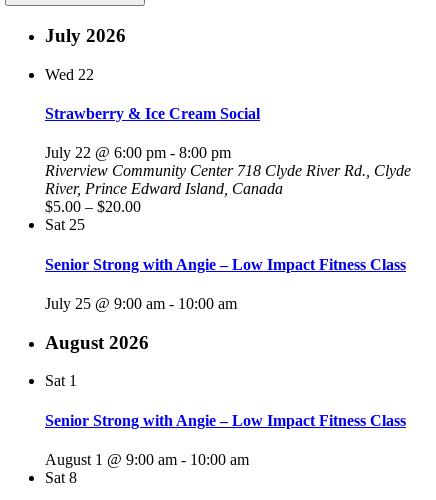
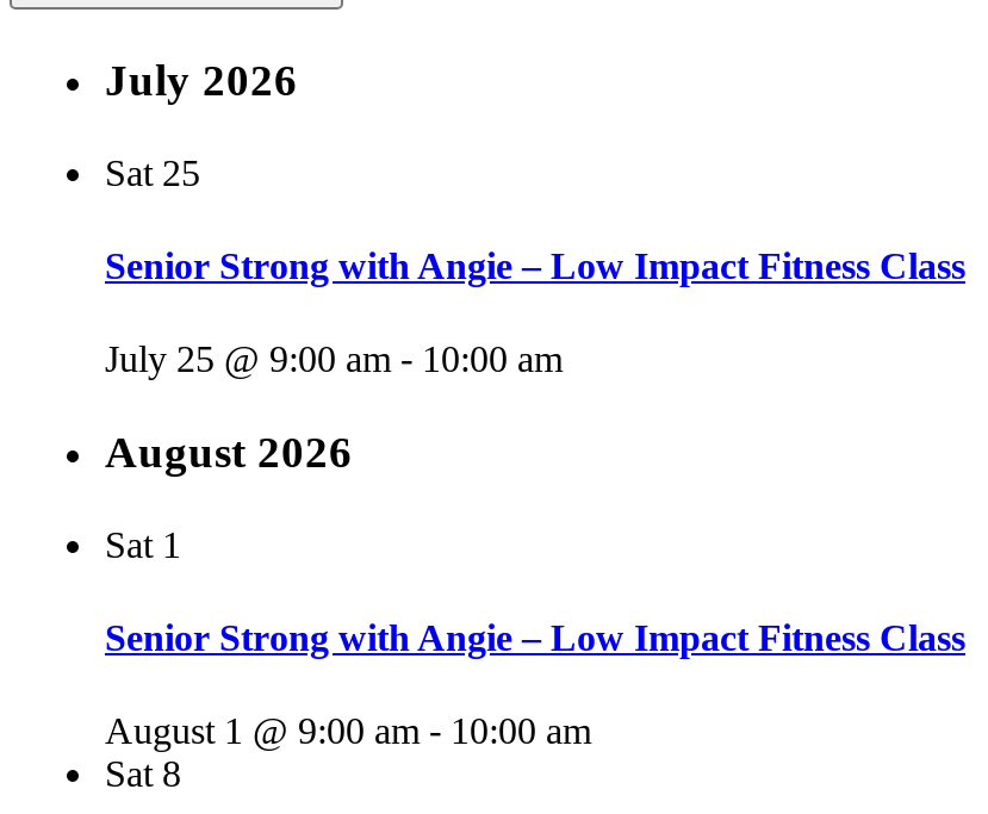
- Wed 22
- Strawberry & Ice Cream Social
- July 22 @ 6:00 pm - 8:00 pm
- Riverview Community Center 718 Clyde River Rd., Clyde
- River, Prince Edward Island, Canada
- $5.00 – $20.00
